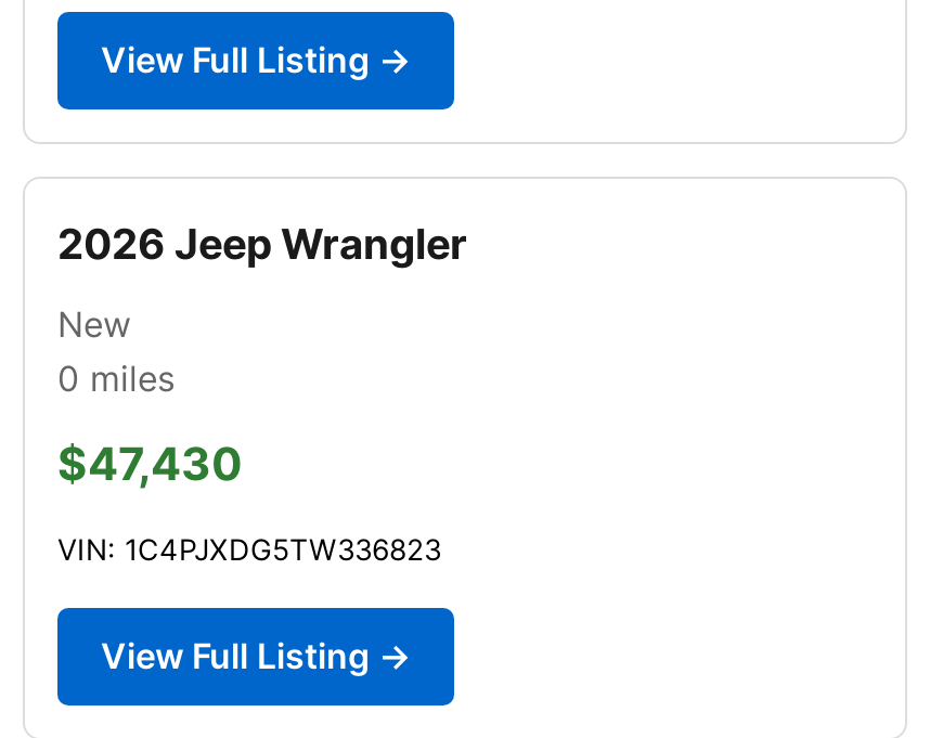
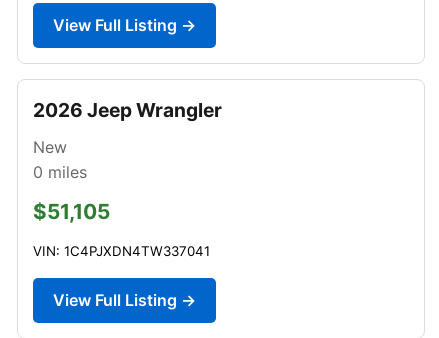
- $47,430
+ $51,105

- VIN: 1C4PJXDG5TW336823
+ VIN: 1C4PJXDN4TW337041
